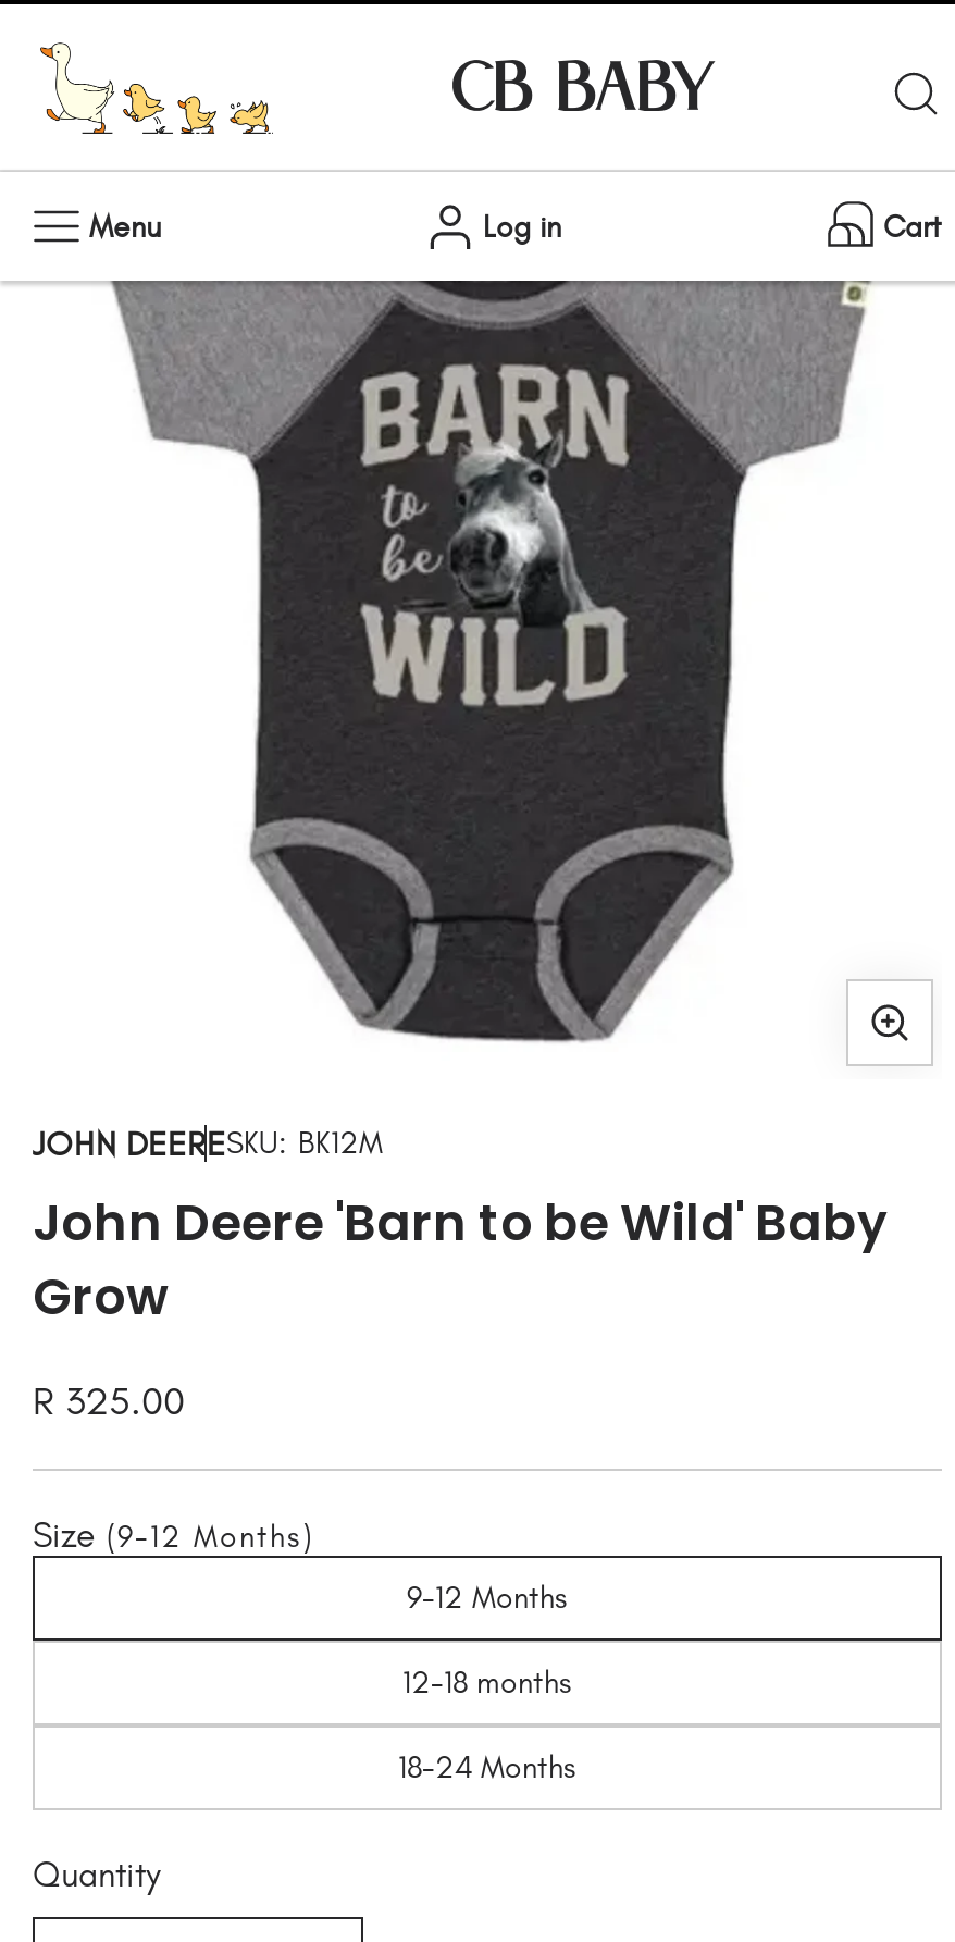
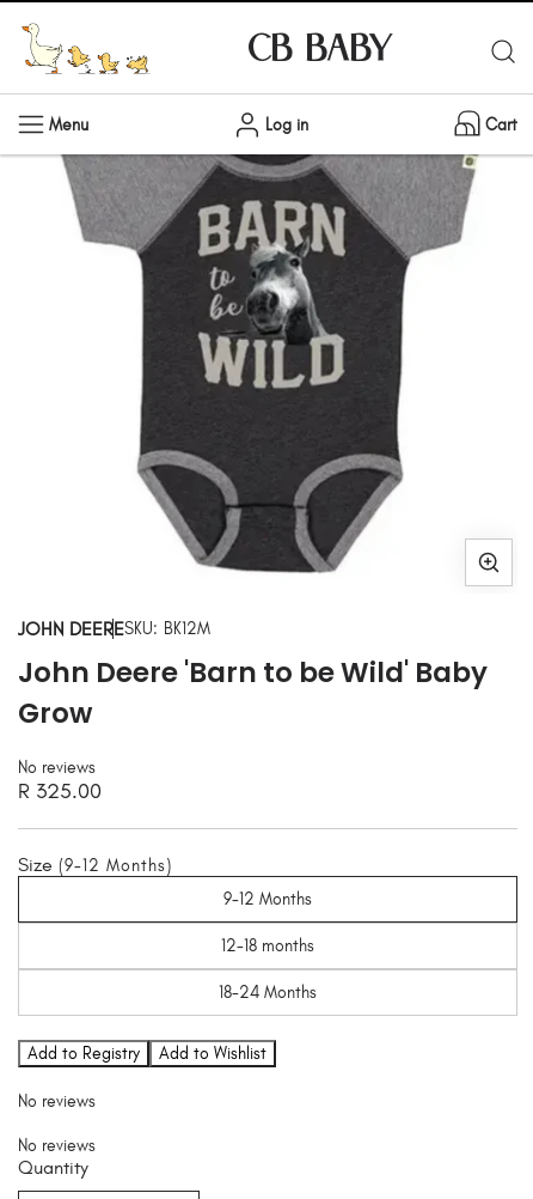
+ No reviews

+ Add to Registry
+ Add to Wishlist
+ No reviews
+ No reviews
